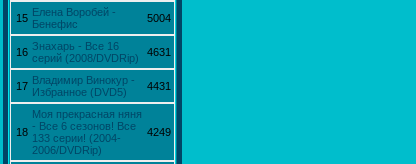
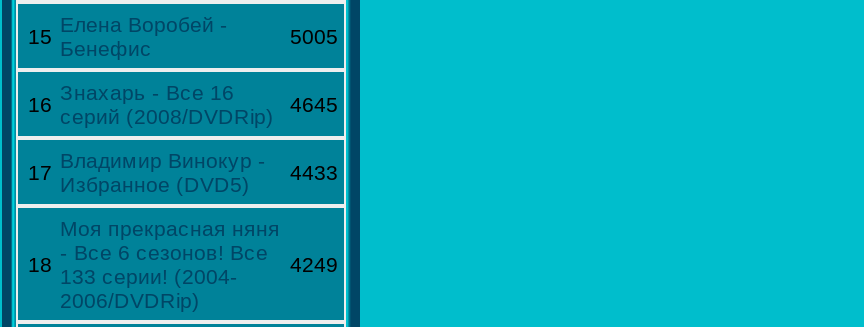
- 5004
+ 5005

- 4631
+ 4645

- 4431
+ 4433
